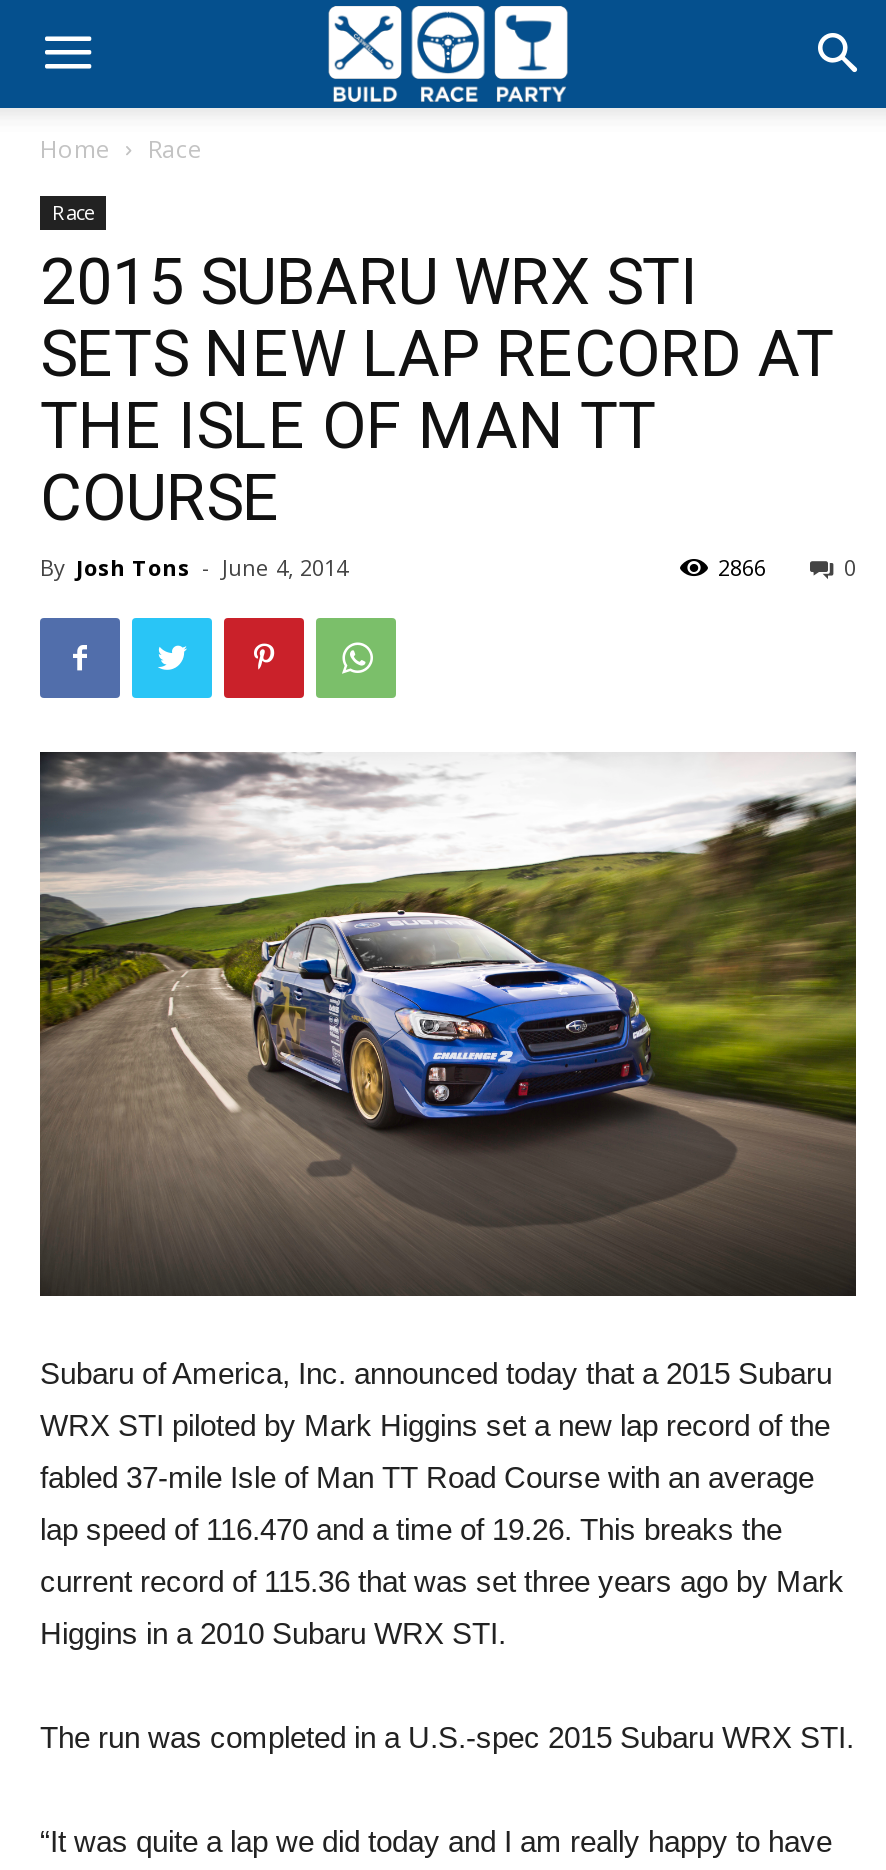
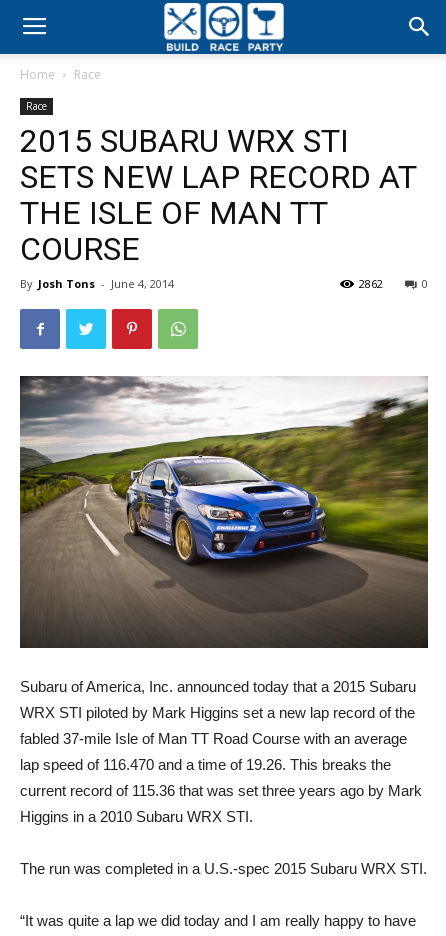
- 2866
+ 2862
